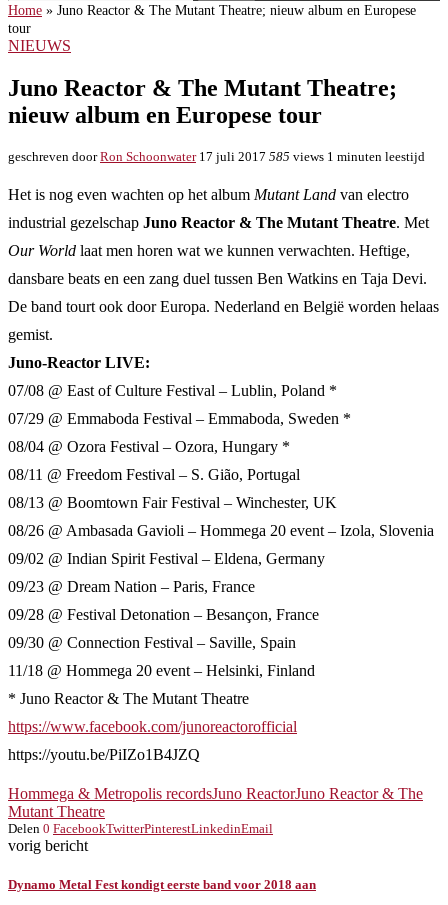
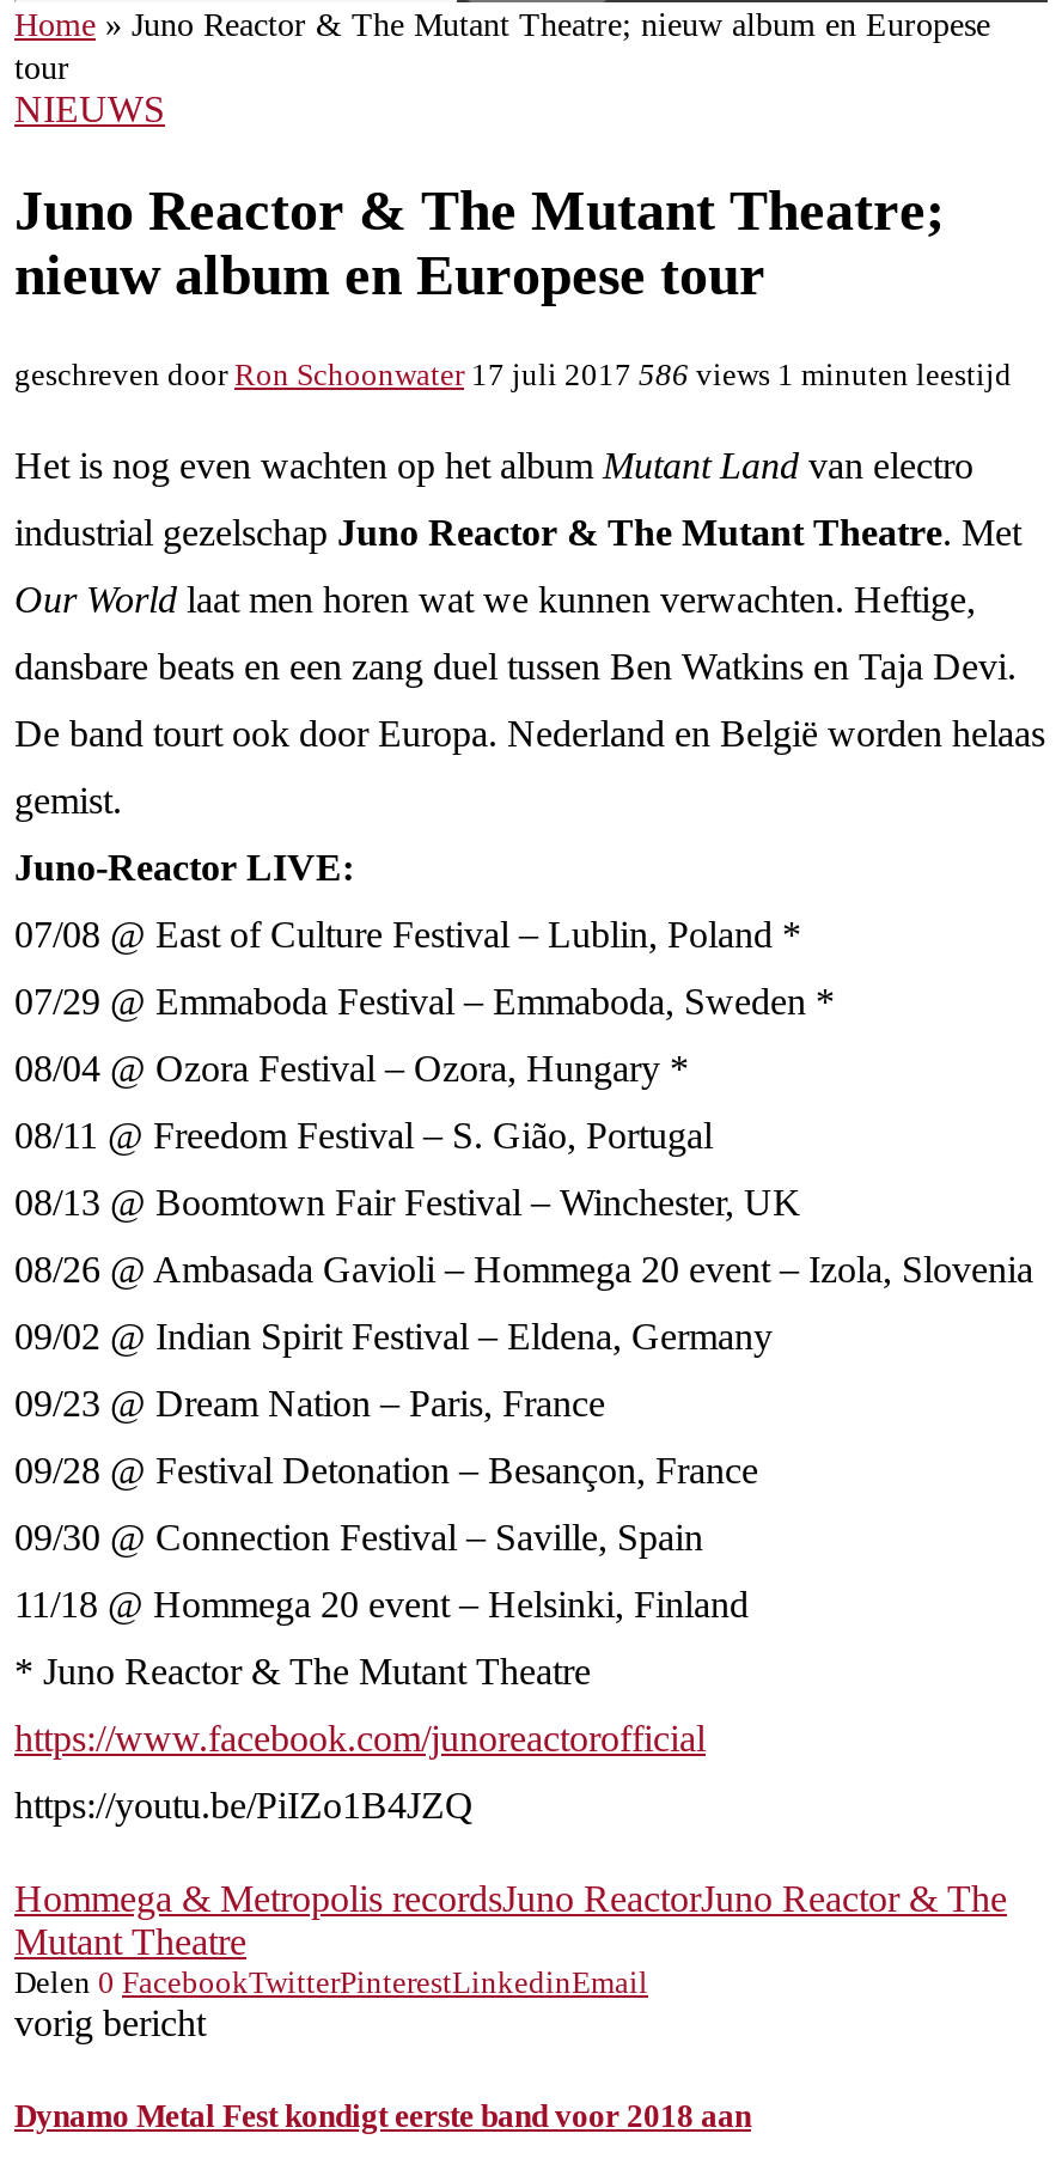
- geschreven door Ron Schoonwater 17 juli 2017 585 views 1 minuten leestijd
+ geschreven door Ron Schoonwater 17 juli 2017 586 views 1 minuten leestijd
